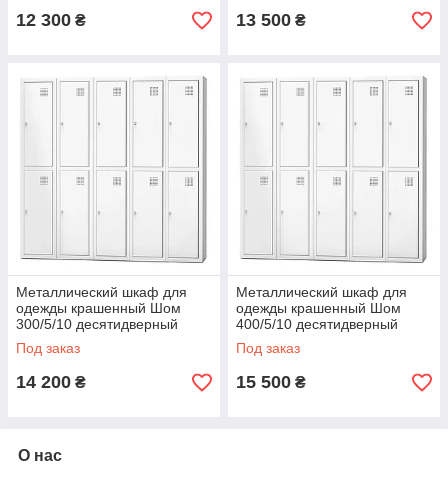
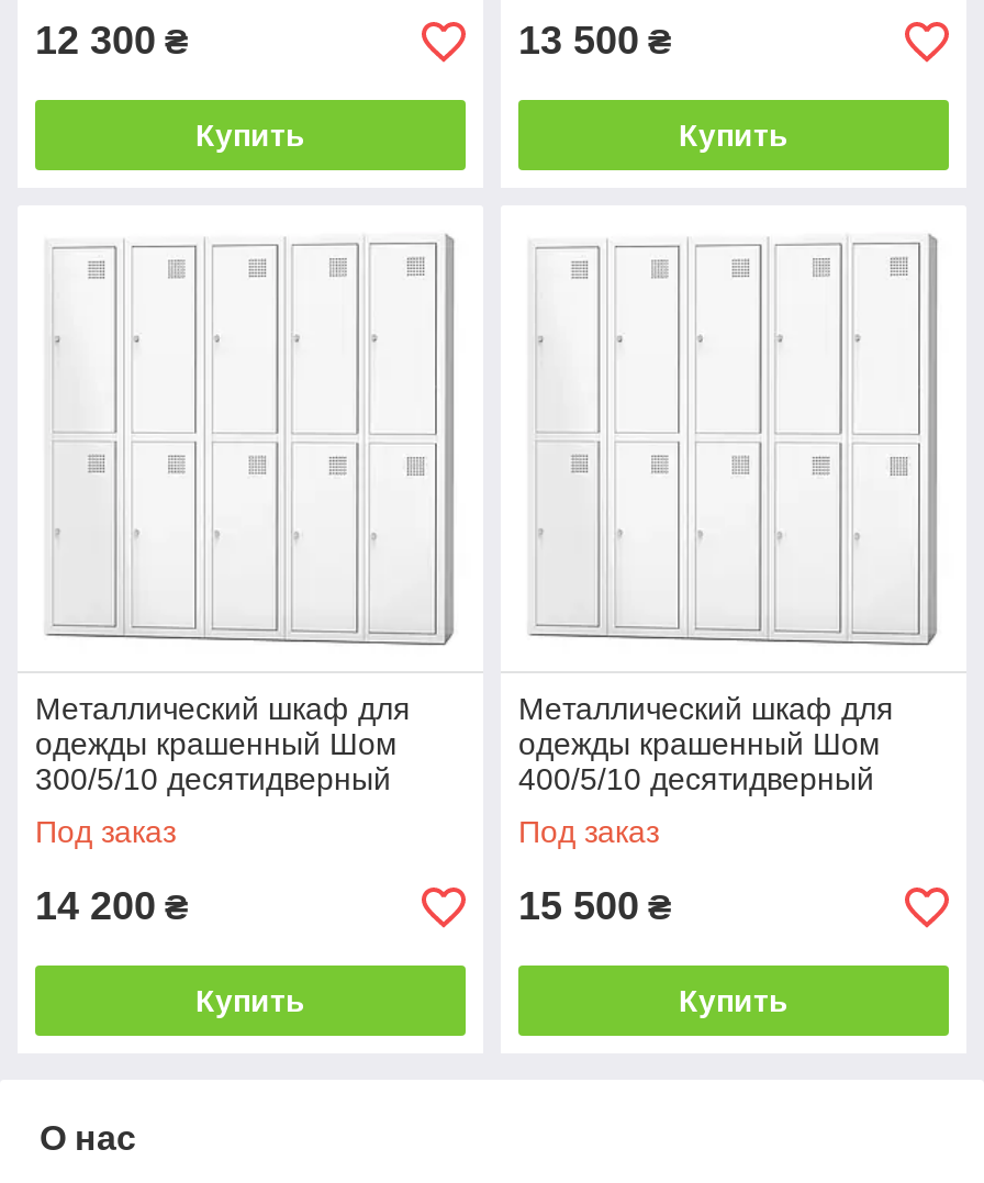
+ Купить

+ Купить

+ Купить

+ Купить
